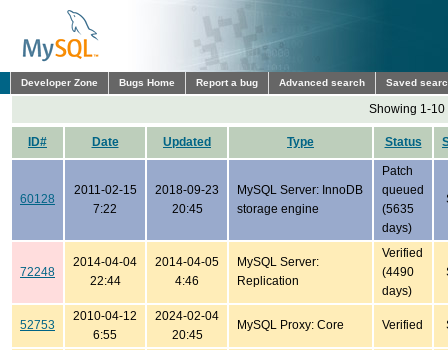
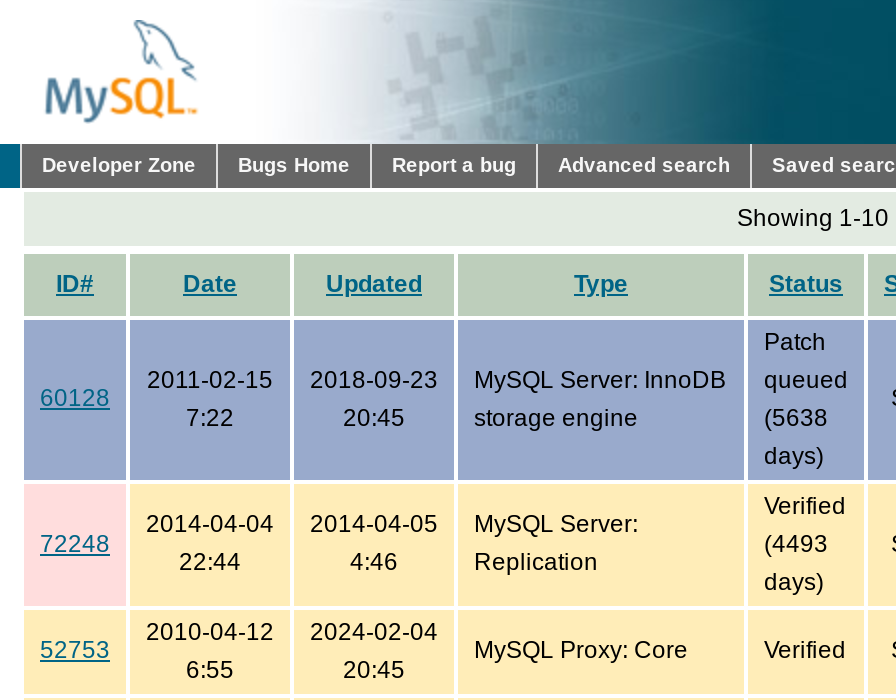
- (5635
+ (5638

- (4490
+ (4493
